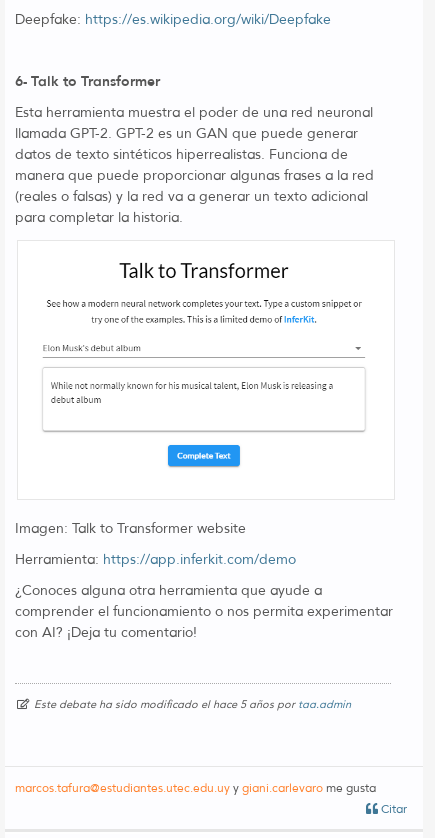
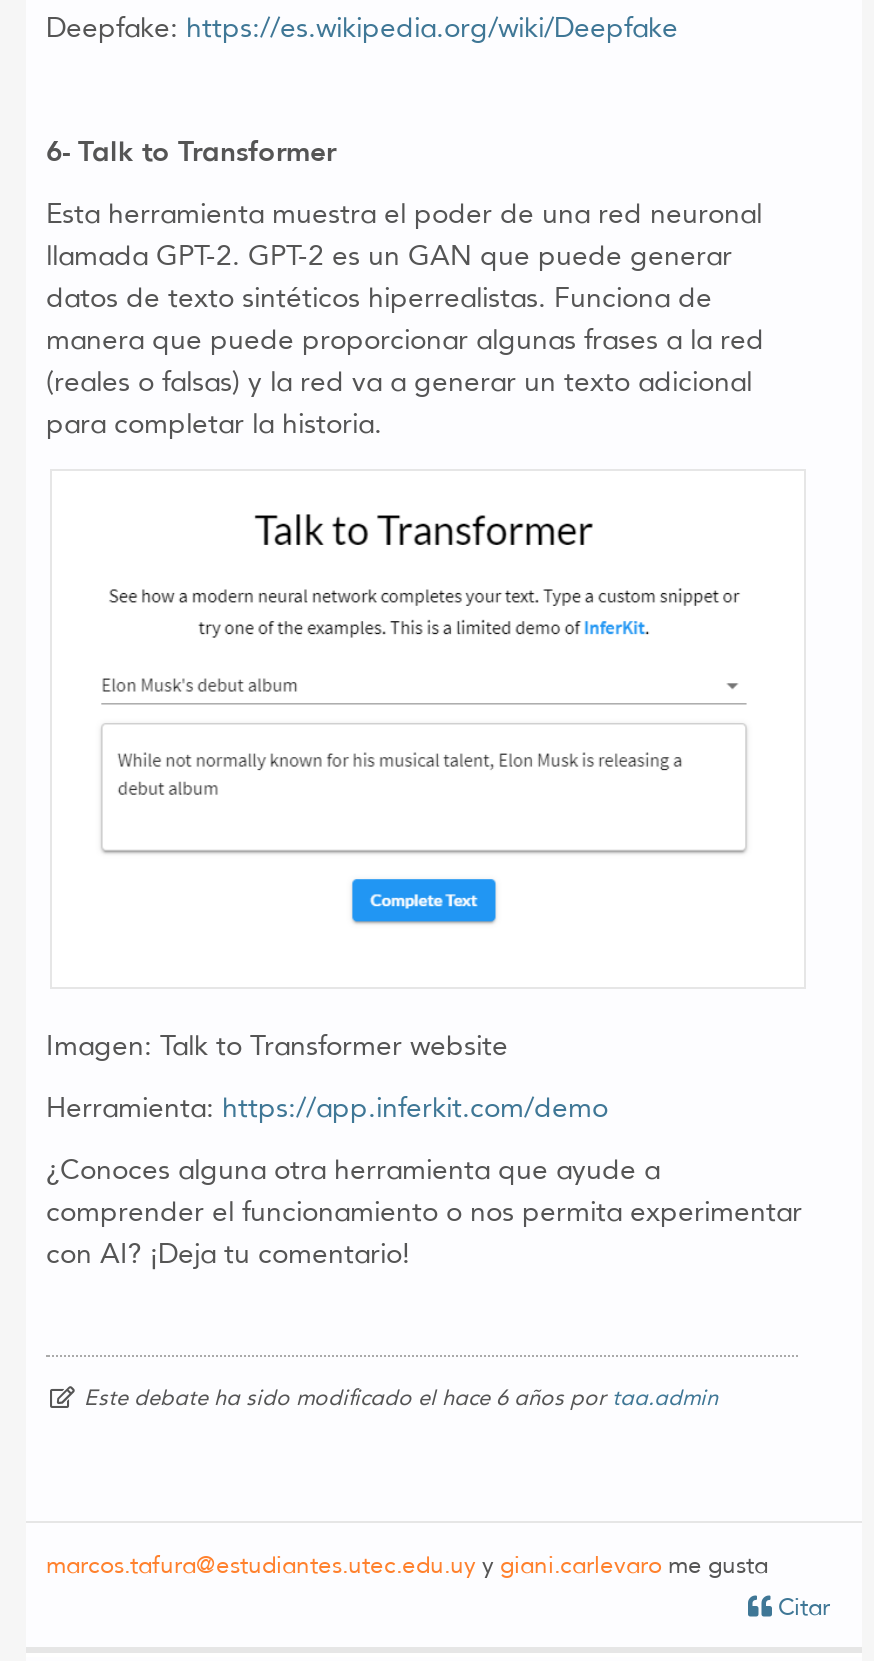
- Este debate ha sido modificado el hace 5 años por taa.admin
+ Este debate ha sido modificado el hace 6 años por taa.admin
